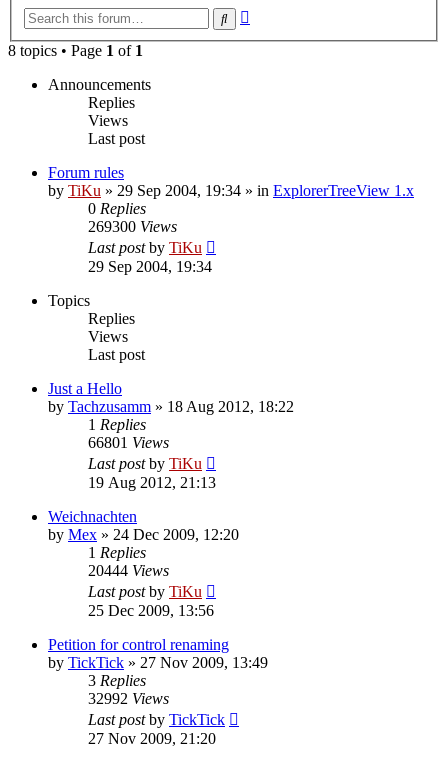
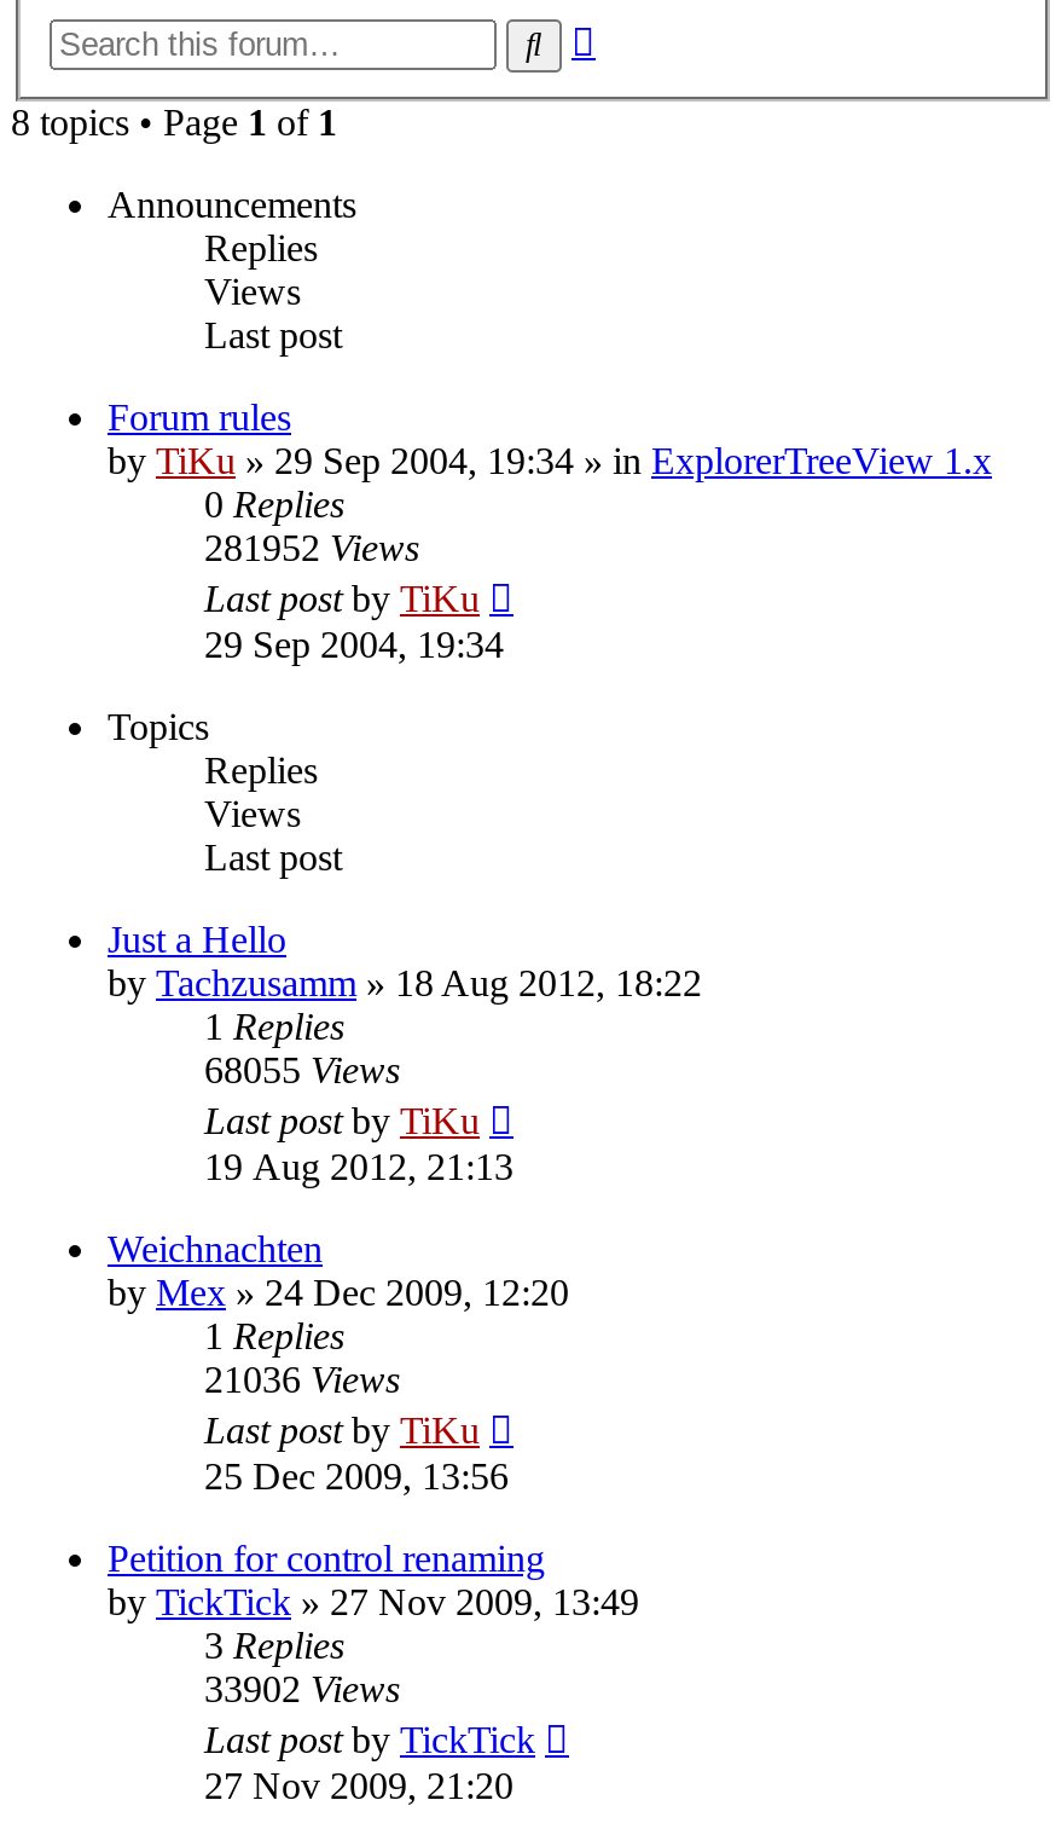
- 269300 Views
+ 281952 Views

- 66801 Views
+ 68055 Views

- 20444 Views
+ 21036 Views

- 32992 Views
+ 33902 Views
